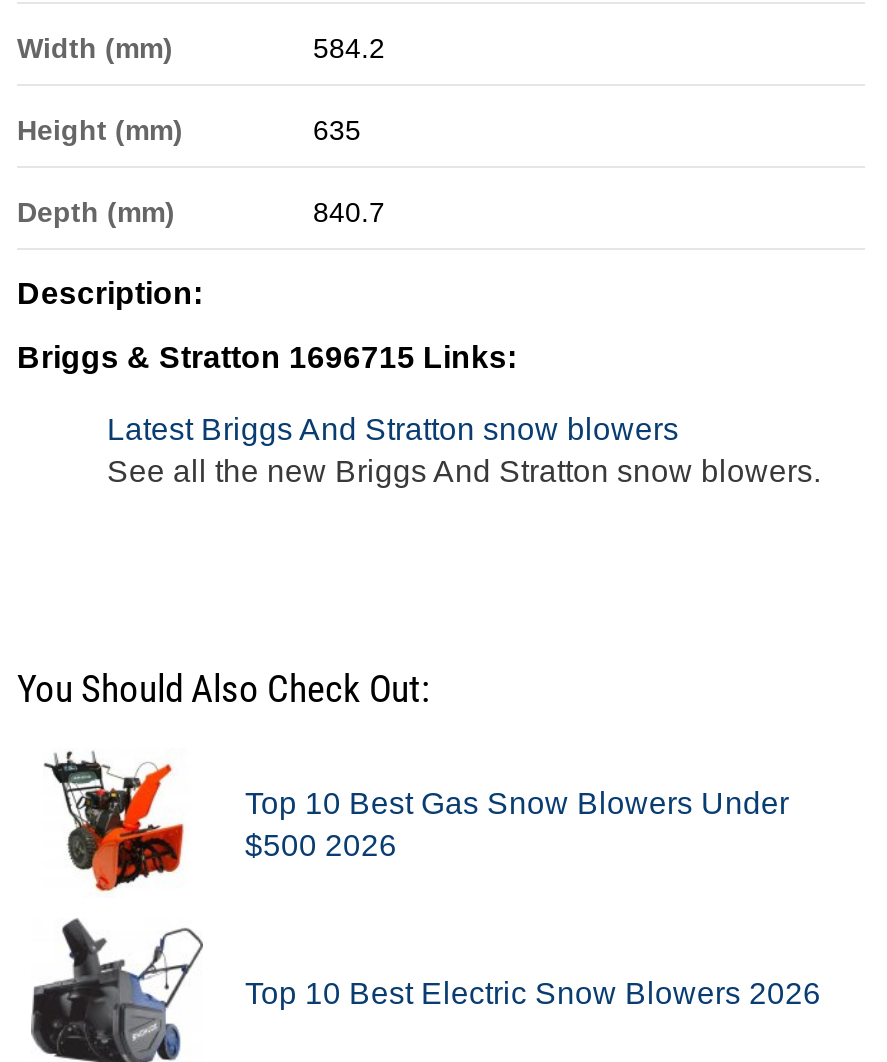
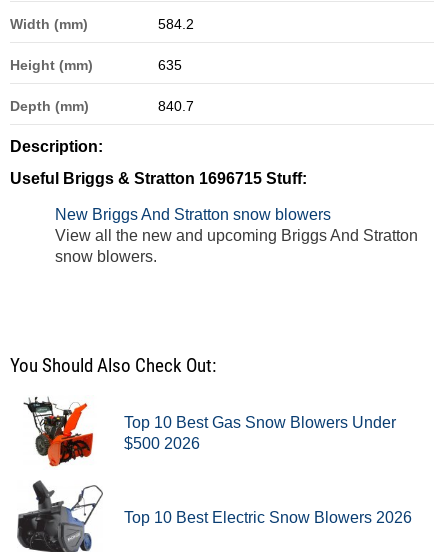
- Briggs & Stratton 1696715 Links:
+ Useful Briggs & Stratton 1696715 Stuff:

- Latest Briggs And Stratton snow blowers
- See all the new Briggs And Stratton snow blowers.
+ New Briggs And Stratton snow blowers
+ View all the new and upcoming Briggs And Stratton
+ snow blowers.
